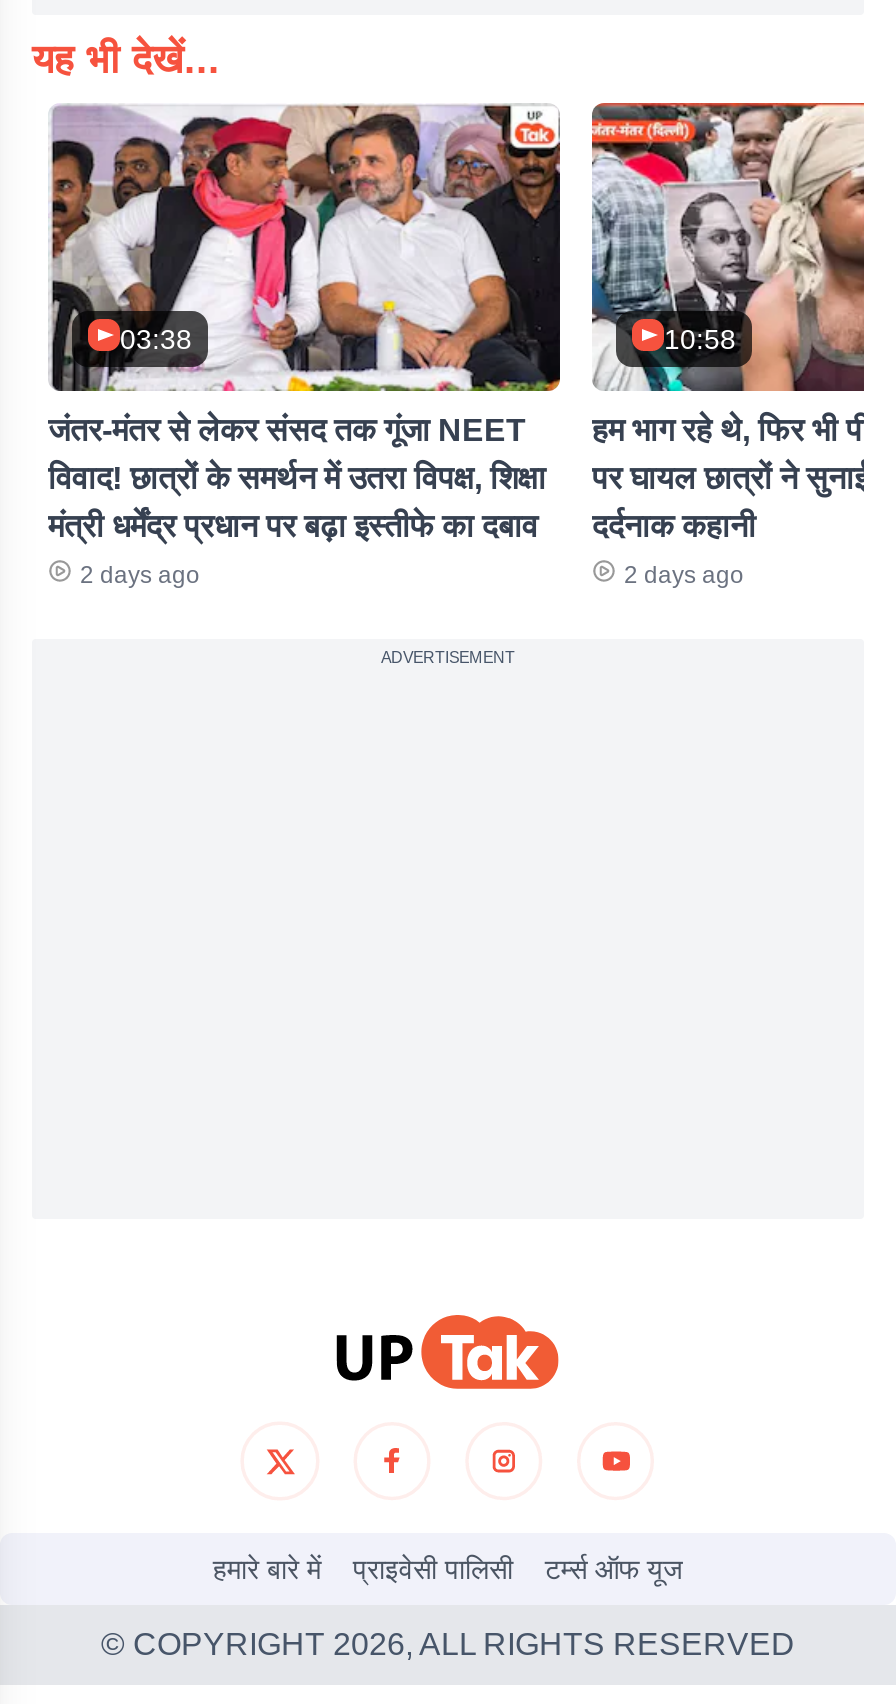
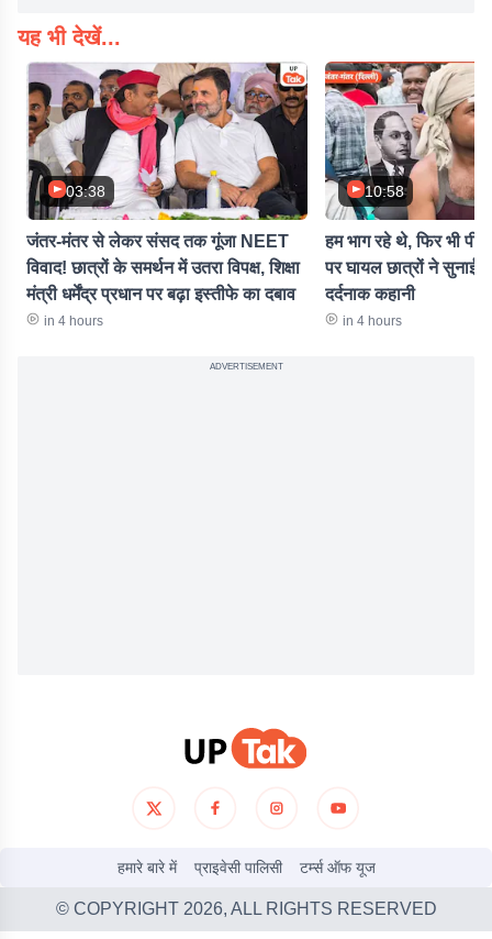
- 2 days ago
+ in 4 hours

- 2 days ago
+ in 4 hours
